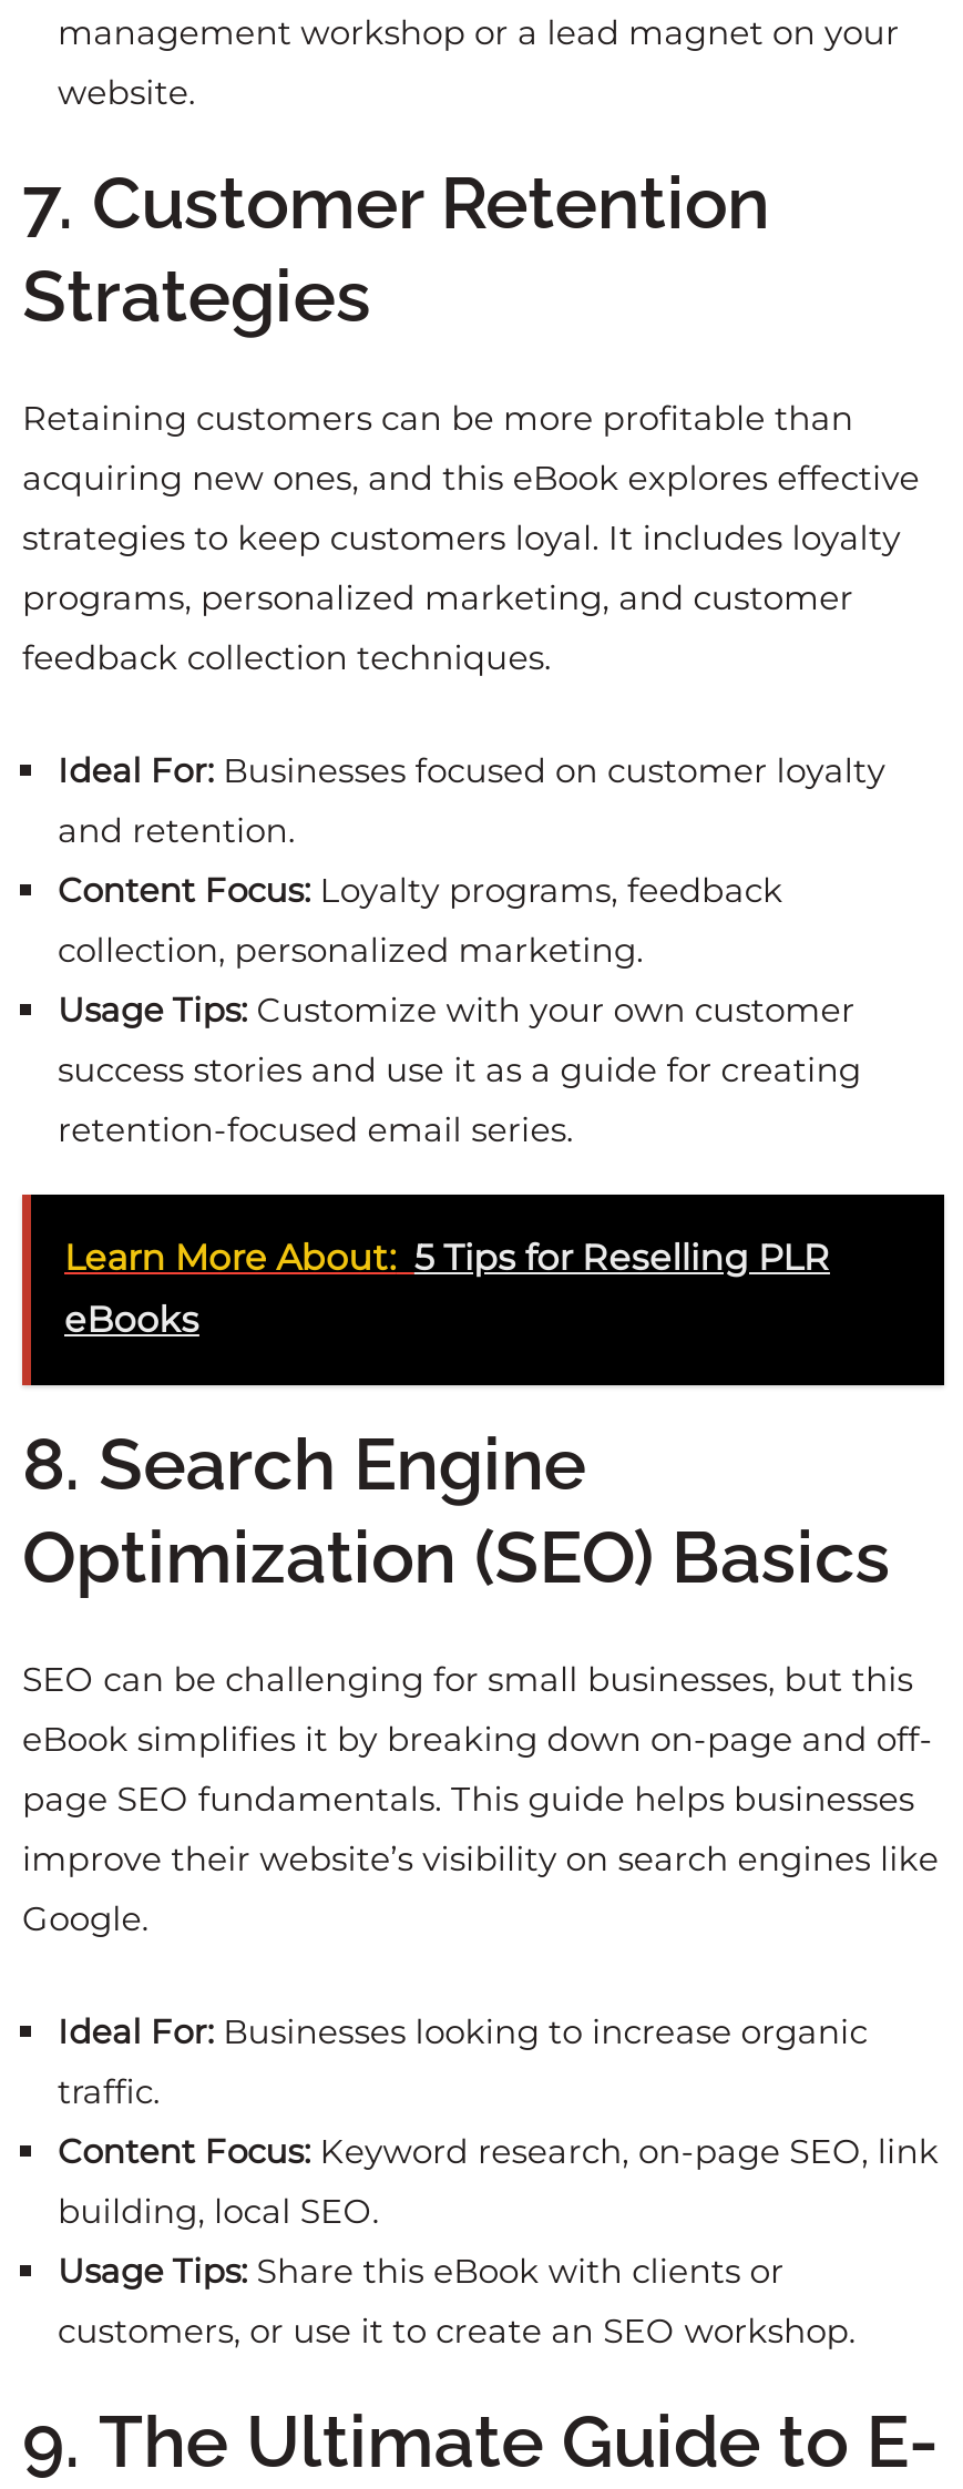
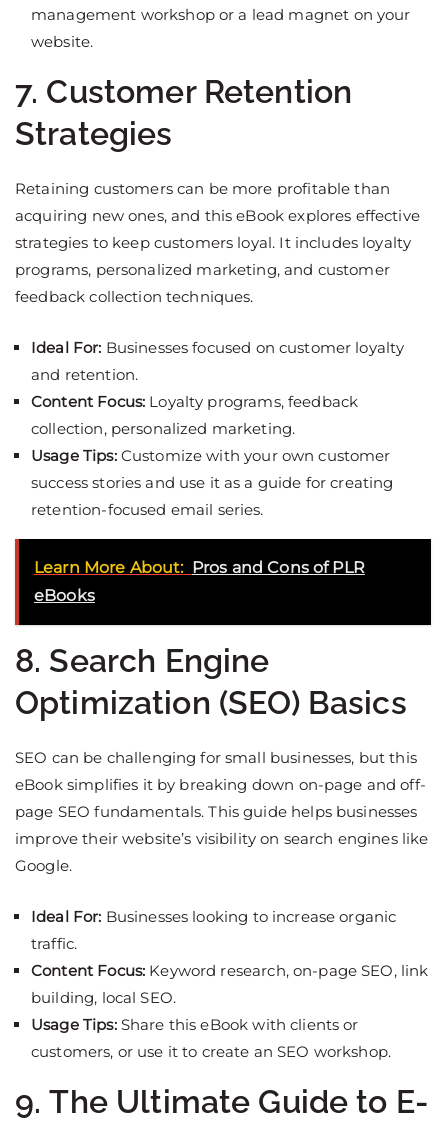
- Learn More About: 5 Tips for Reselling PLR
+ Learn More About: Pros and Cons of PLR
